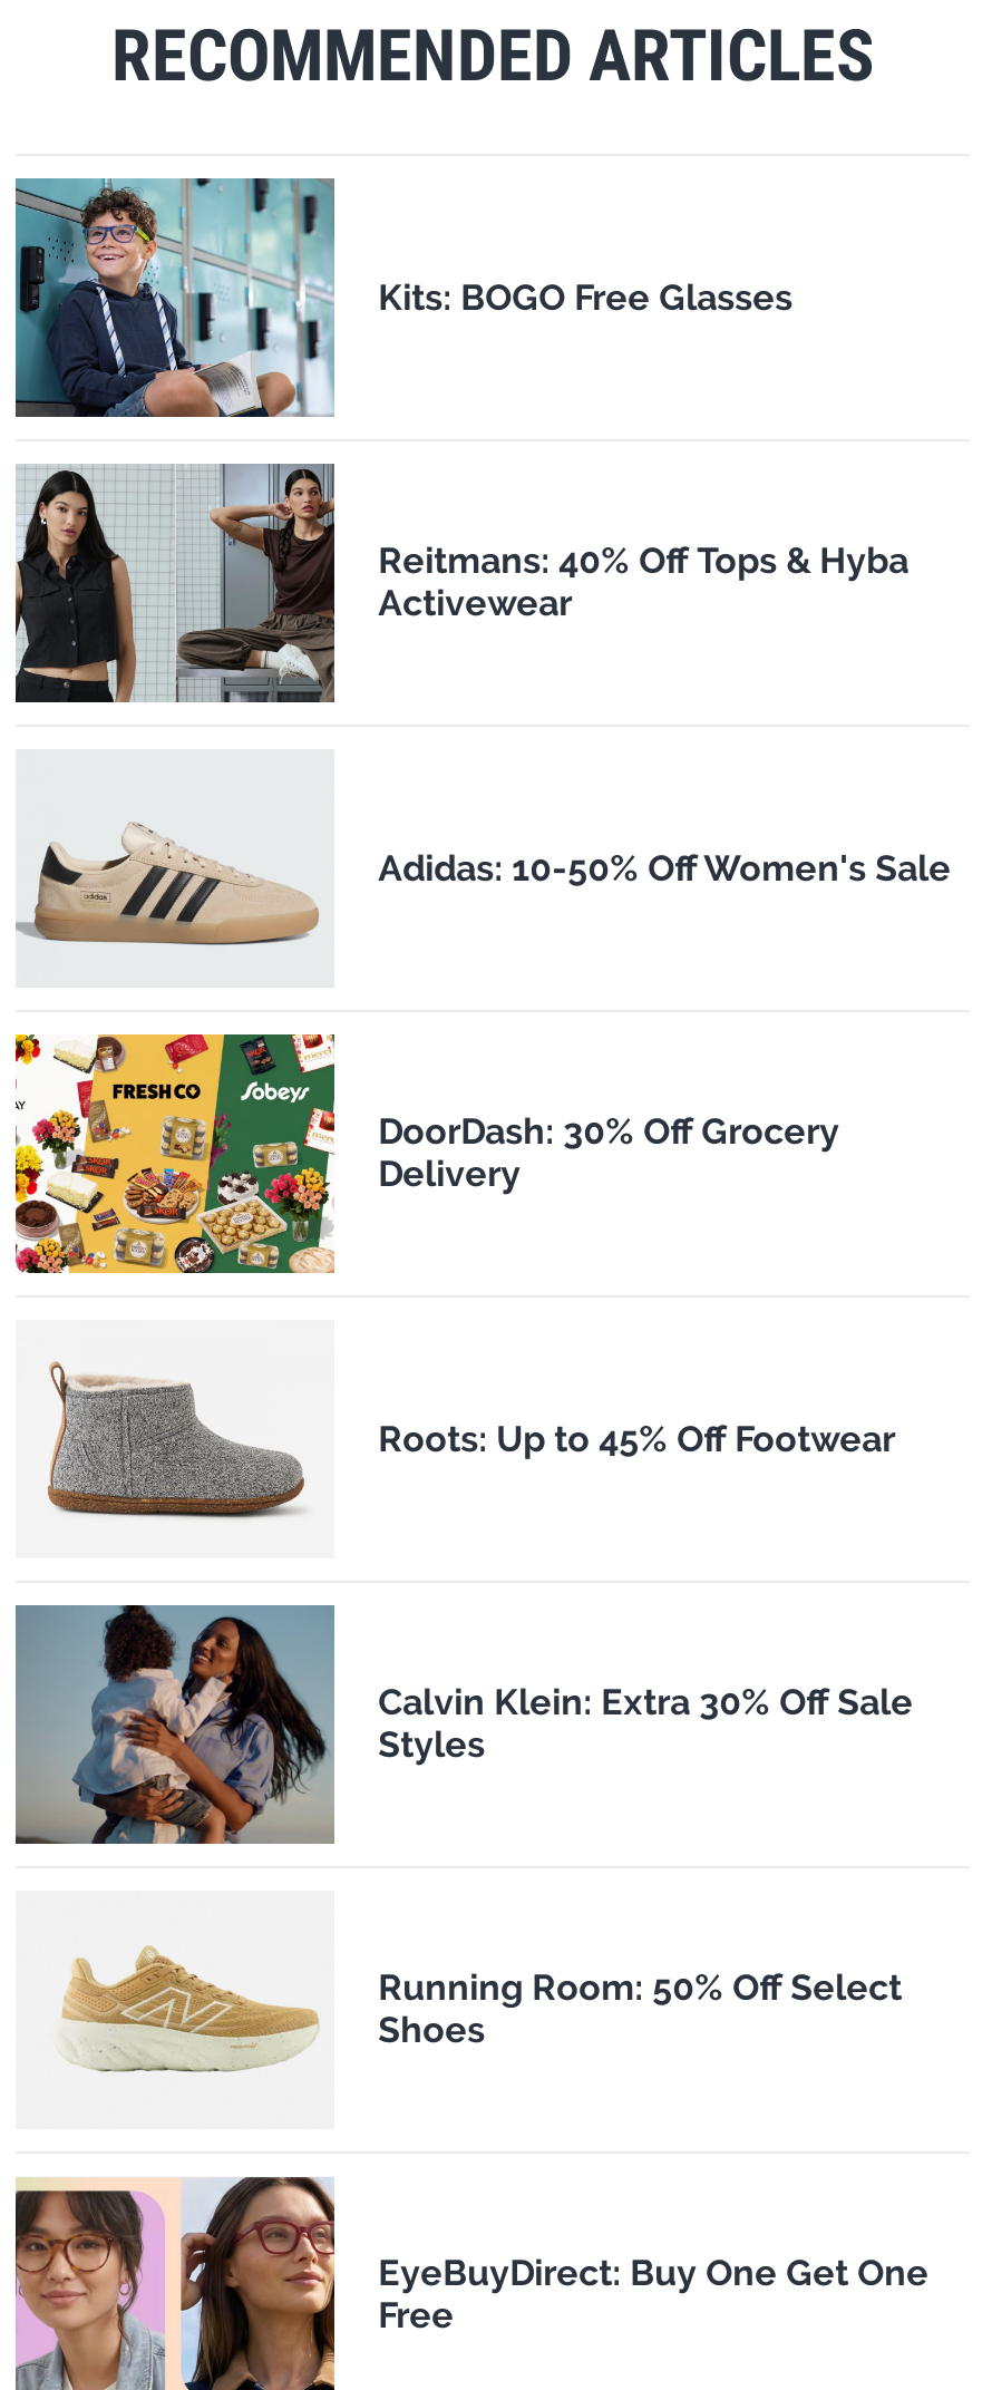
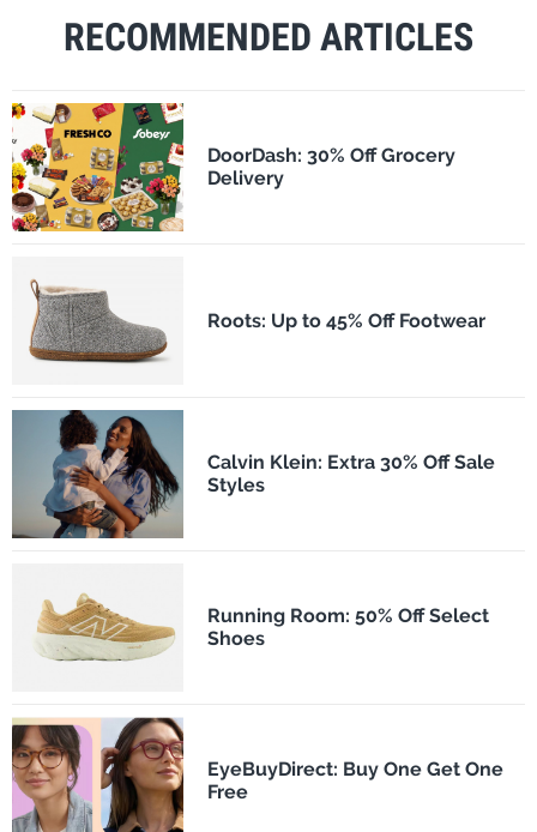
- [image]
- Kits: BOGO Free Glasses

- [image]
- Reitmans: 40% Off Tops & Hyba
- Activewear

- [image]
- Adidas: 10-50% Off Women's Sale
